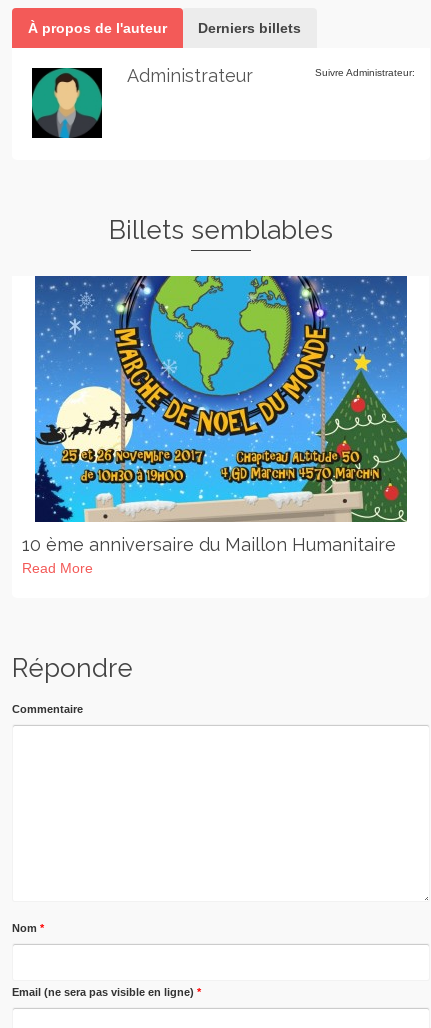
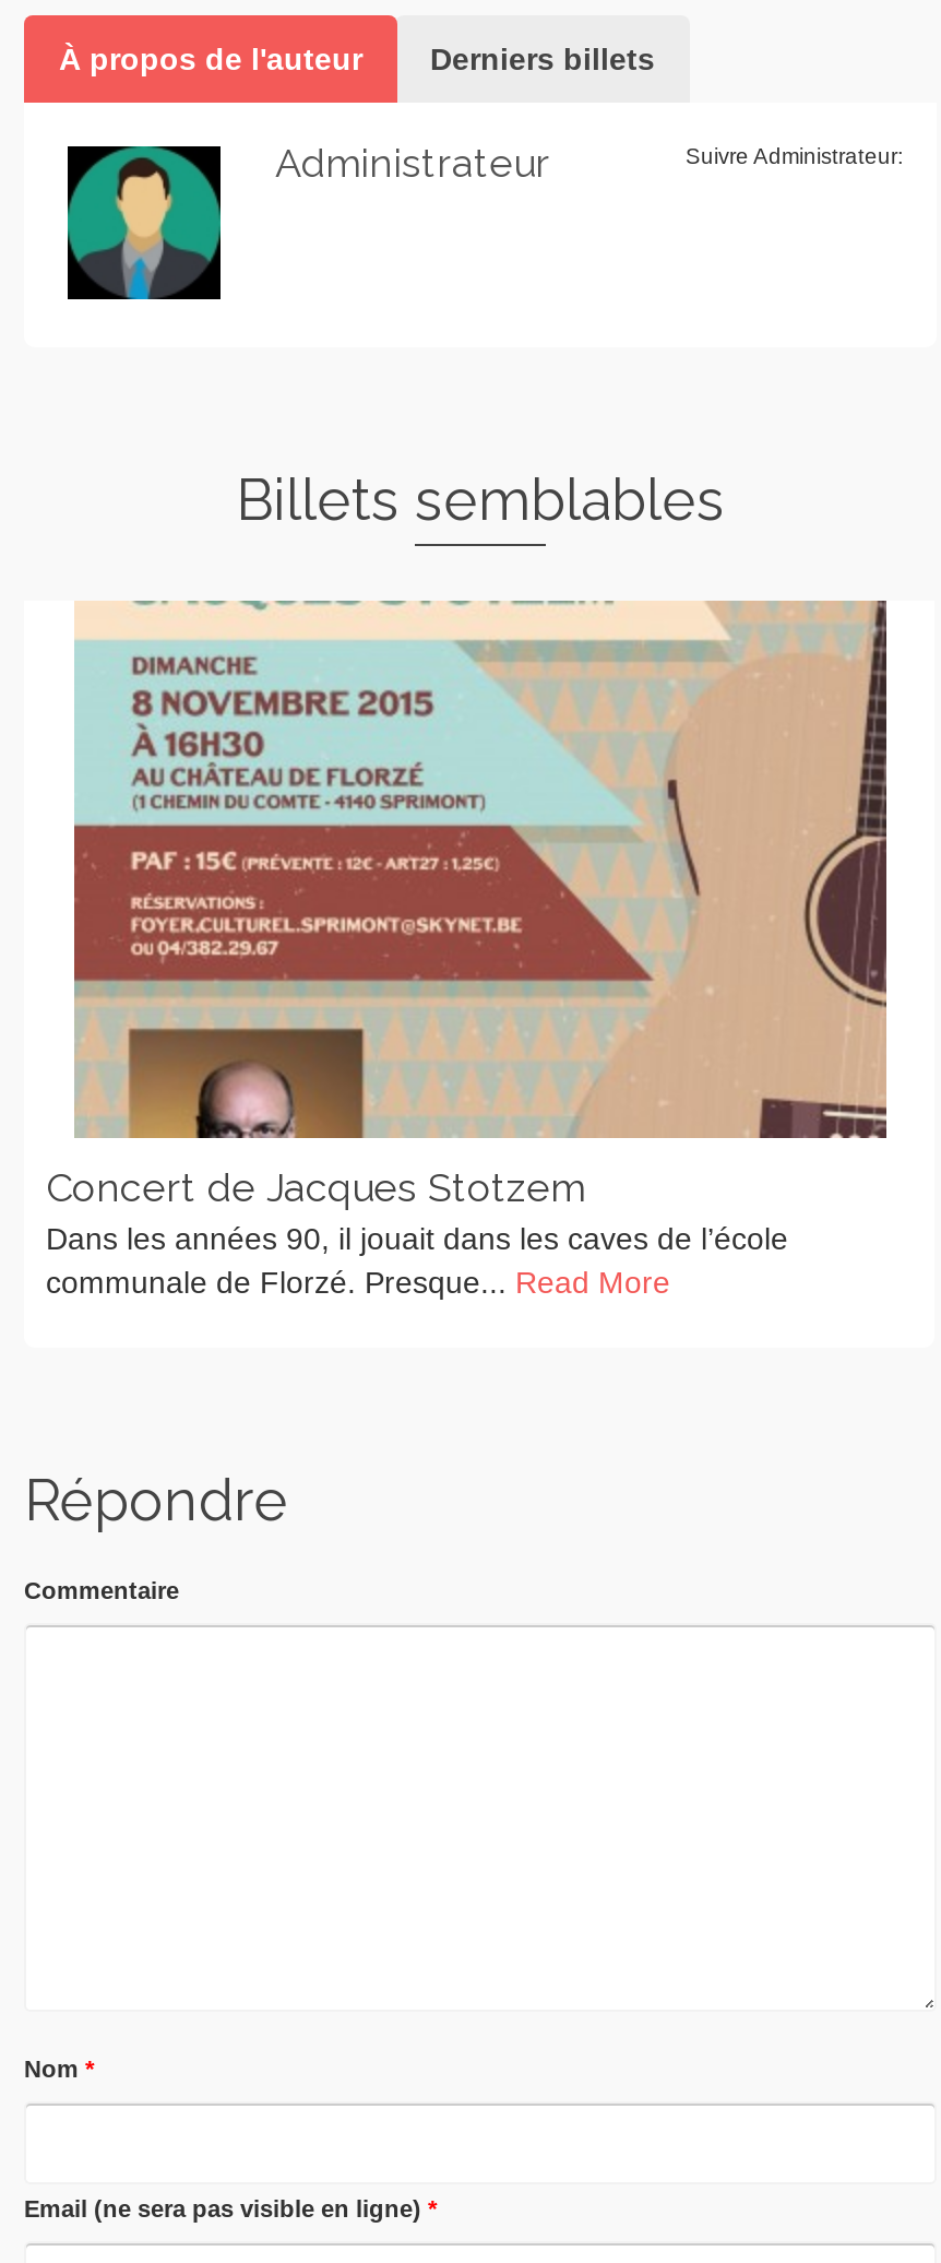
- [image]
- 10 ème anniversaire du Maillon Humanitaire
- Read More
+ [image]
+ Concert de Jacques Stotzem
+ Dans les années 90, il jouait dans les caves de l’école
+ communale de Florzé. Presque... Read More
